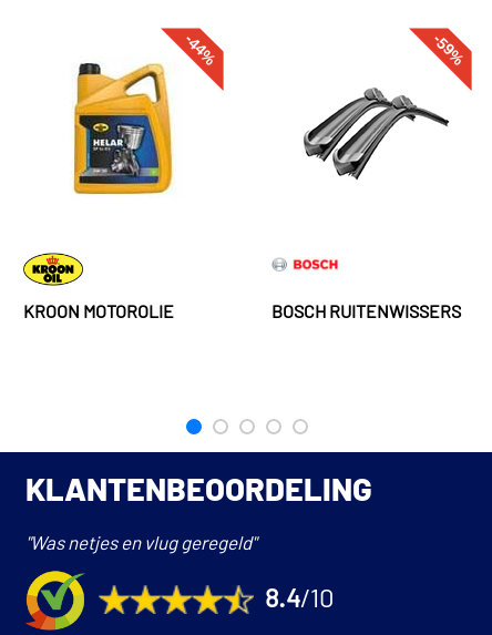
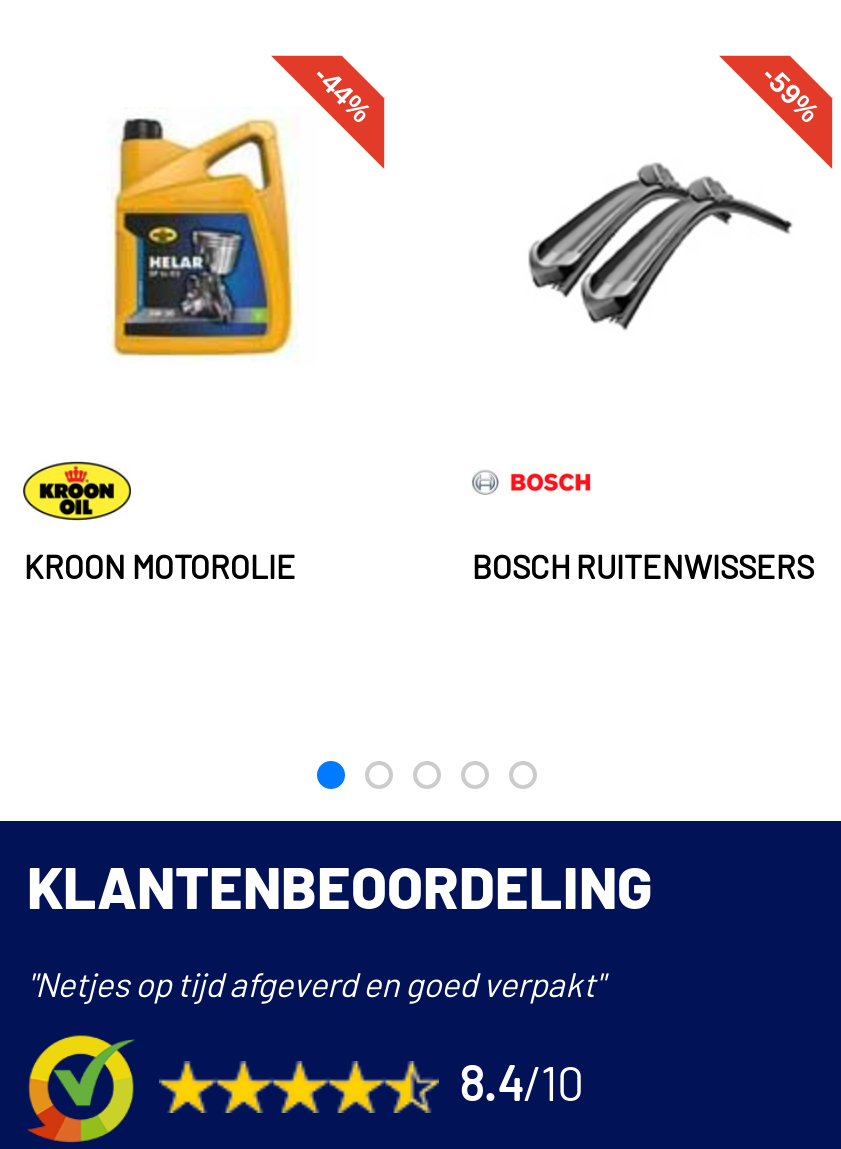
- "Was netjes en vlug geregeld"
+ "Netjes op tijd afgeverd en goed verpakt"
